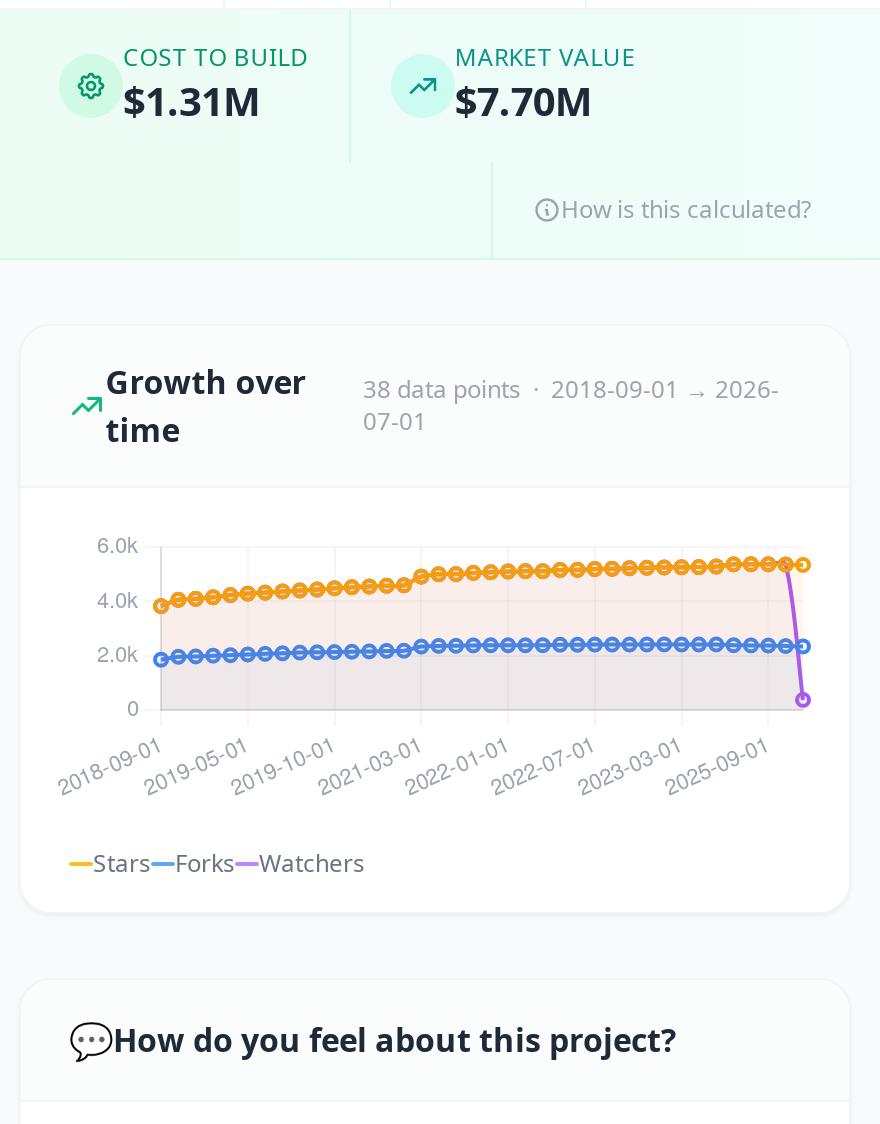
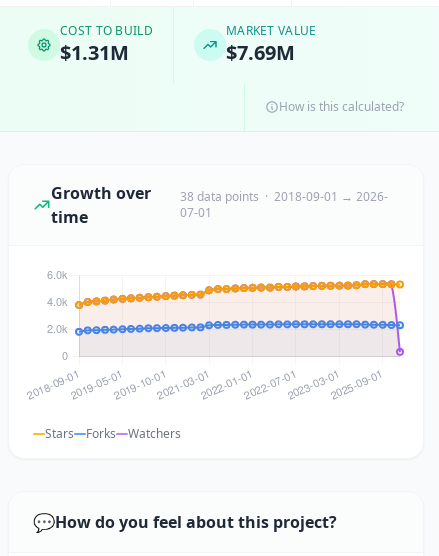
- $7.70M
+ $7.69M
